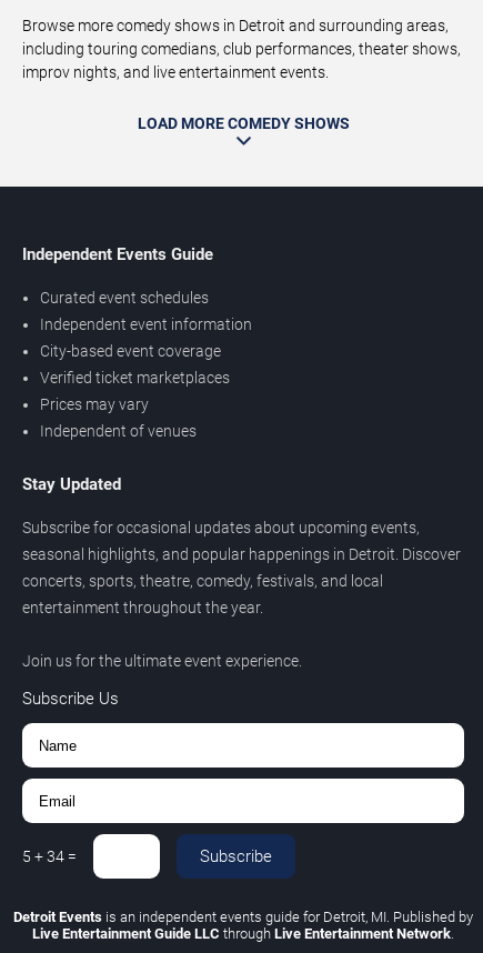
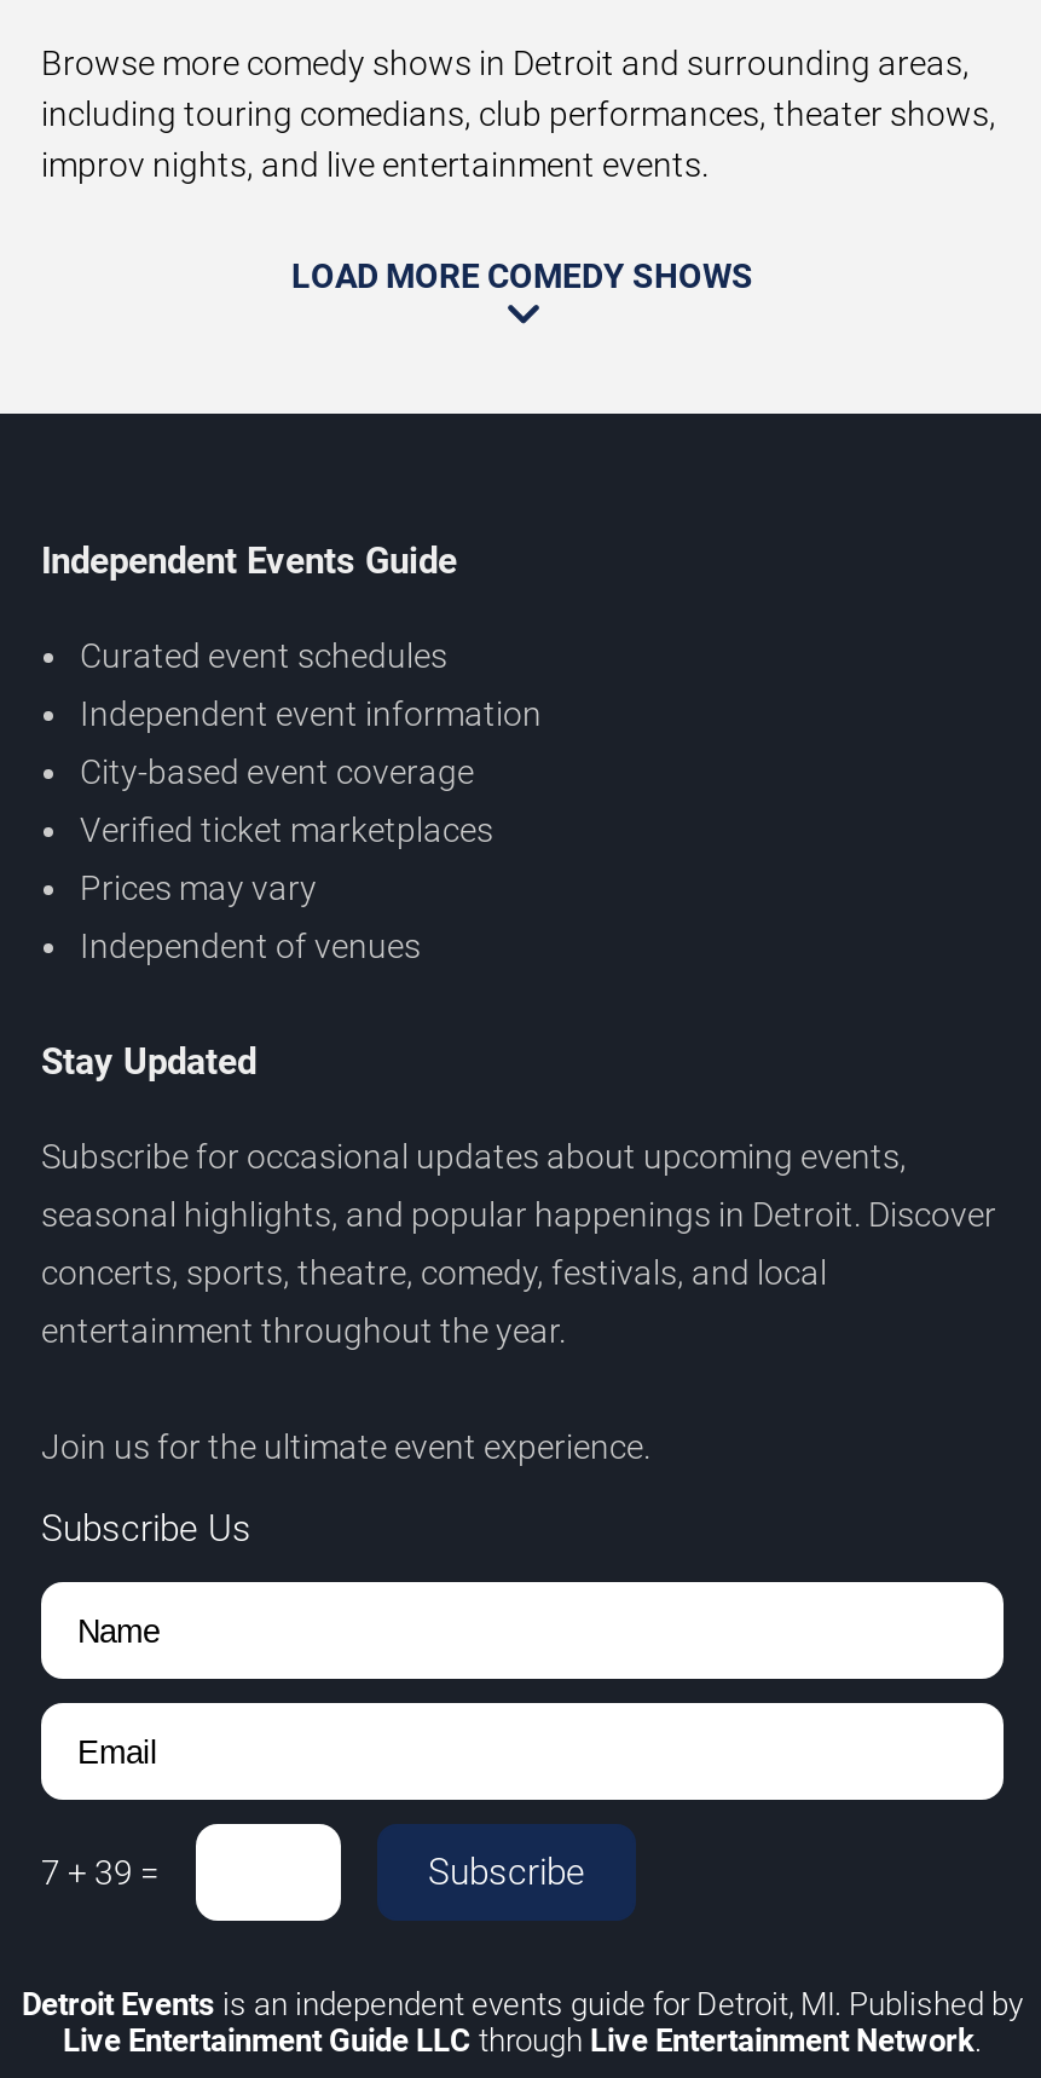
- 5 + 34 =
+ 7 + 39 =
